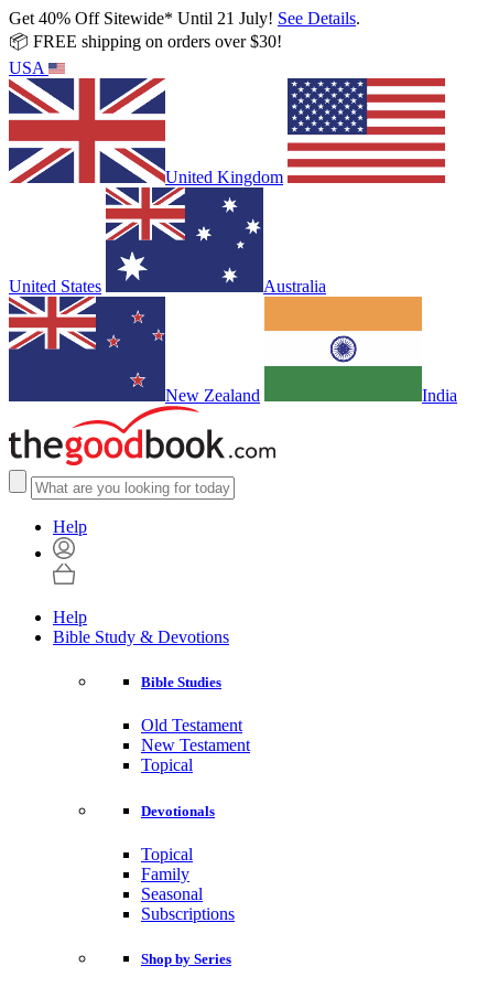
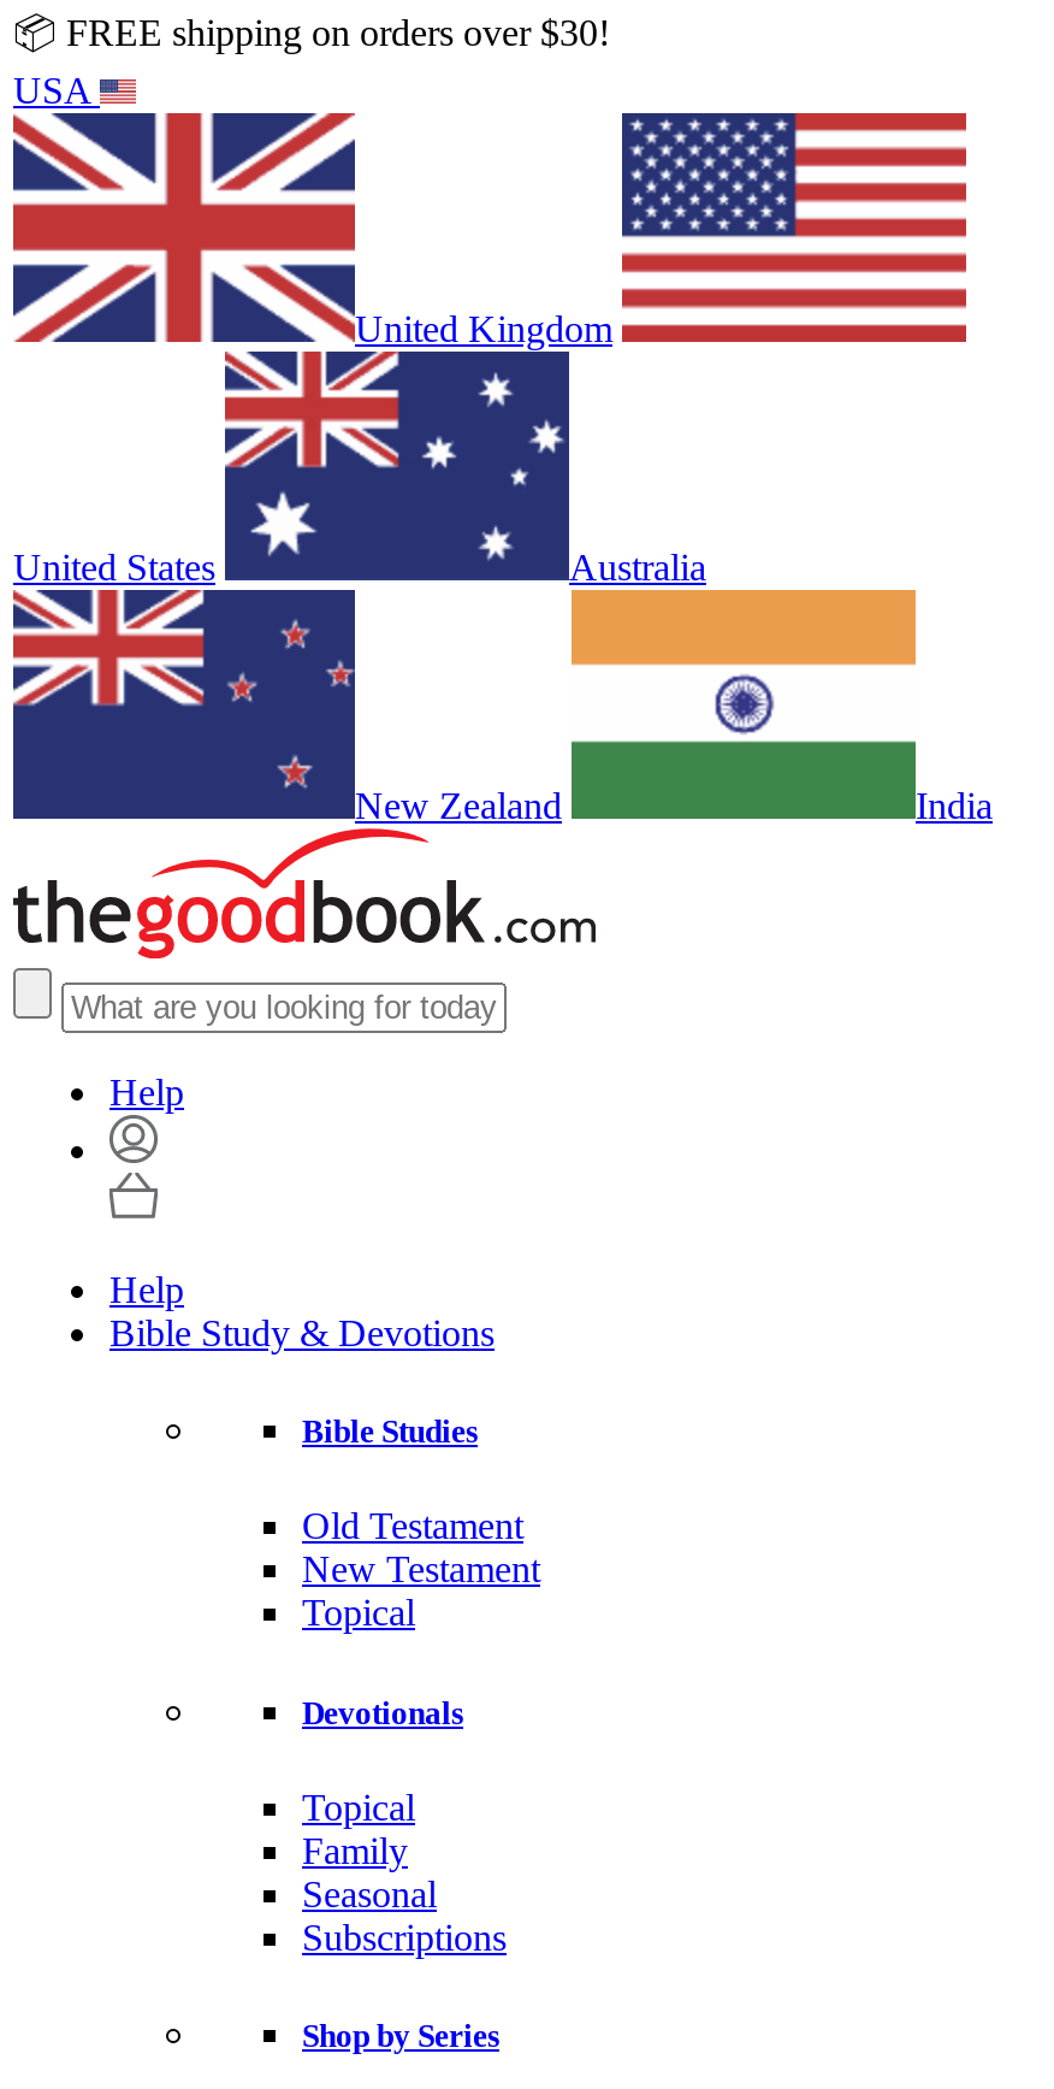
- Get 40% Off Sitewide* Until 21 July! See Details.
